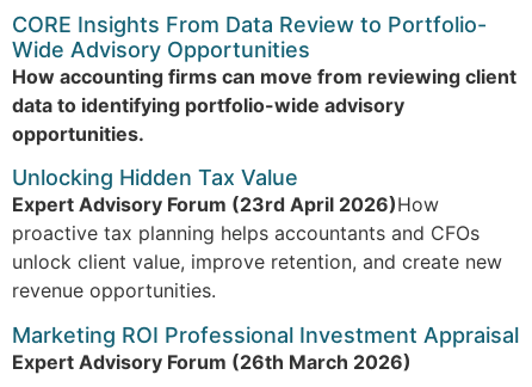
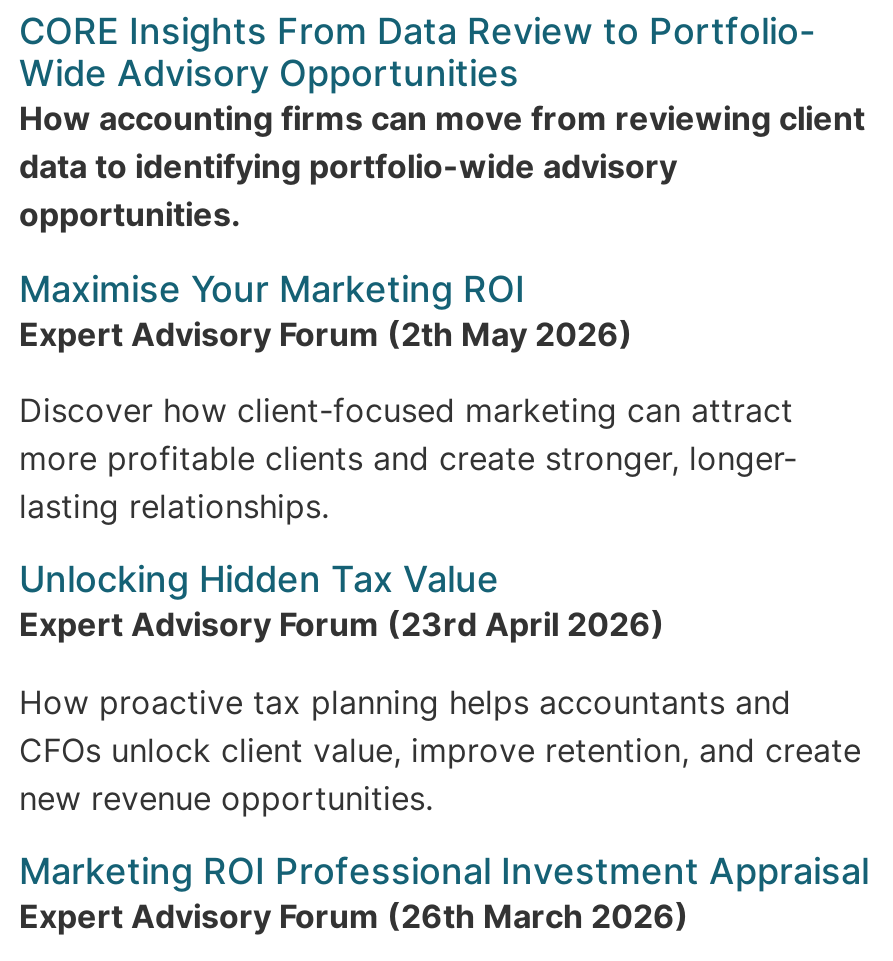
+ Maximise Your Marketing ROI
+ Expert Advisory Forum (2th May 2026)
+ Discover how client-focused marketing can attract
+ more profitable clients and create stronger, longer-
+ lasting relationships.
